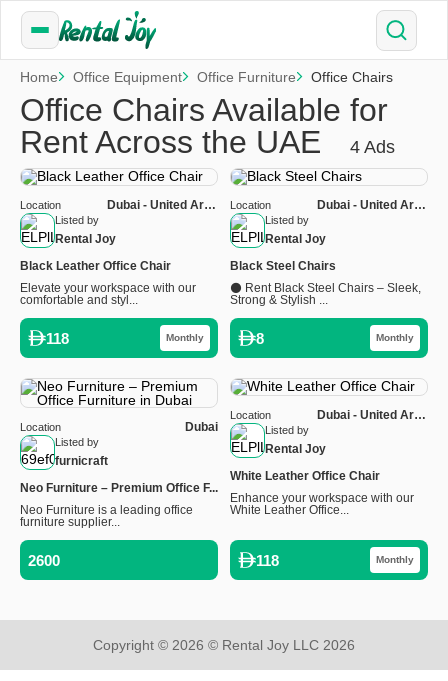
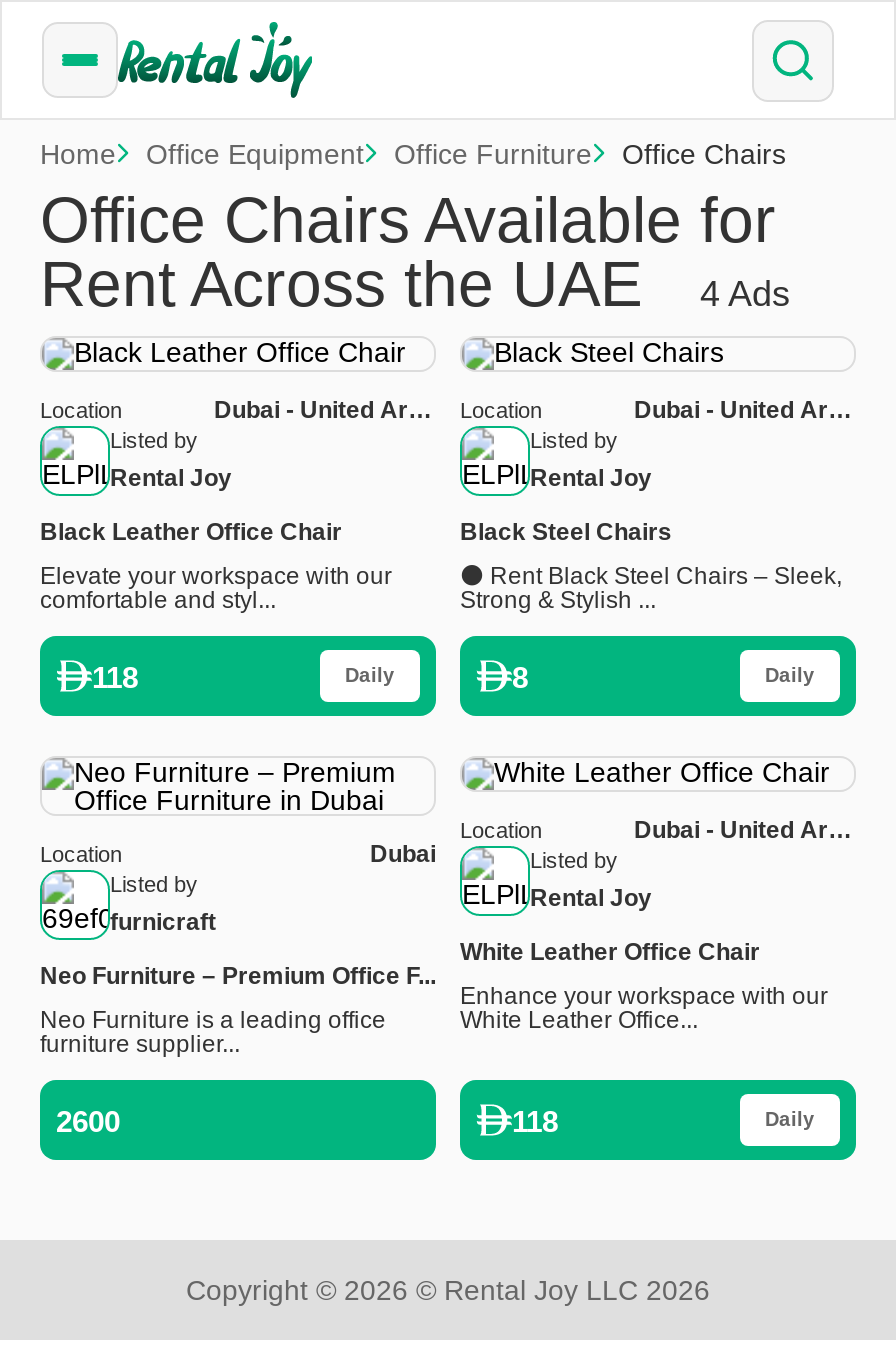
- Monthly
+ Daily

- Monthly
+ Daily

- Monthly
+ Daily
